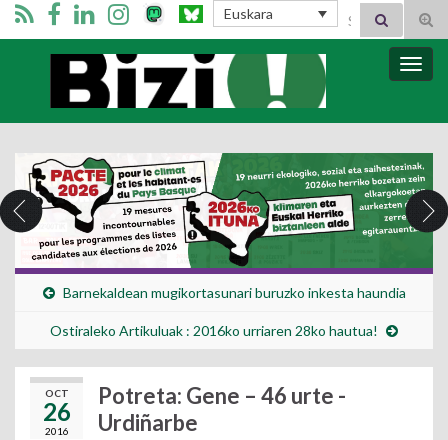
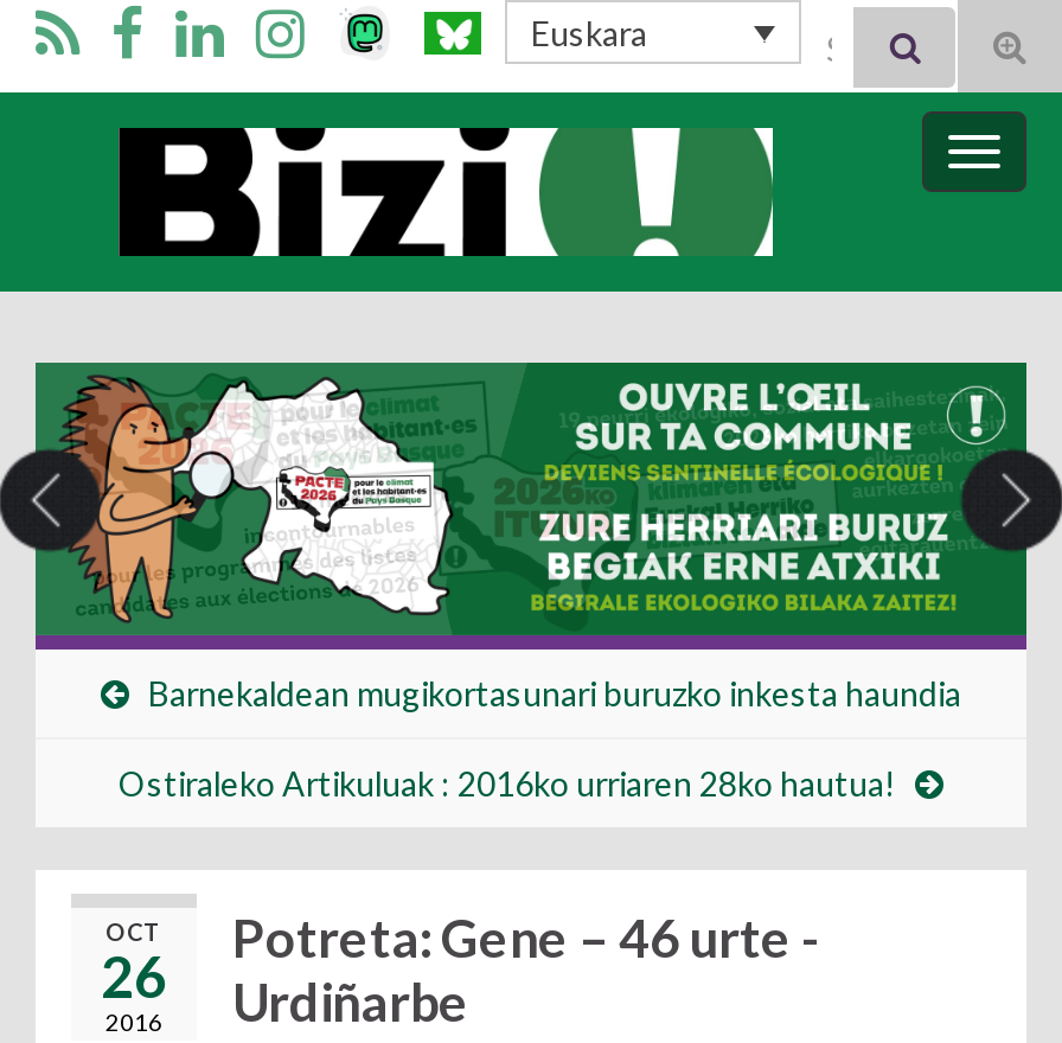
- [image]
+ [image]
